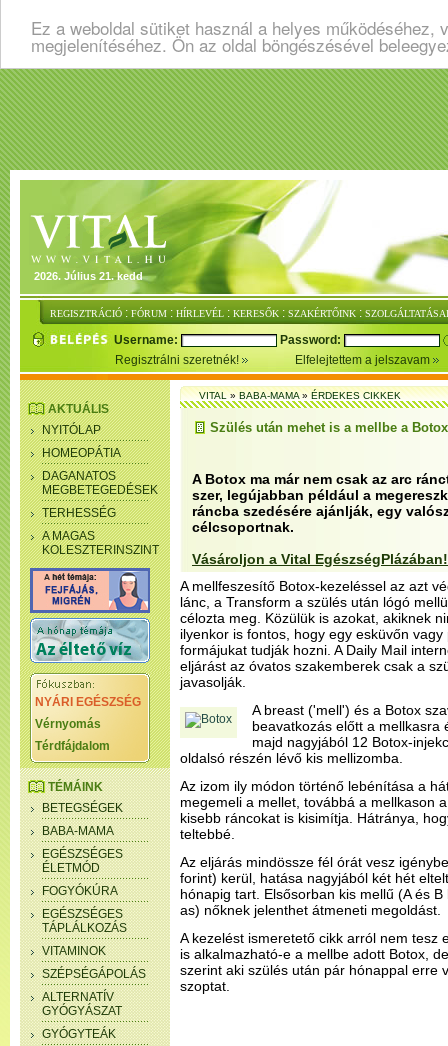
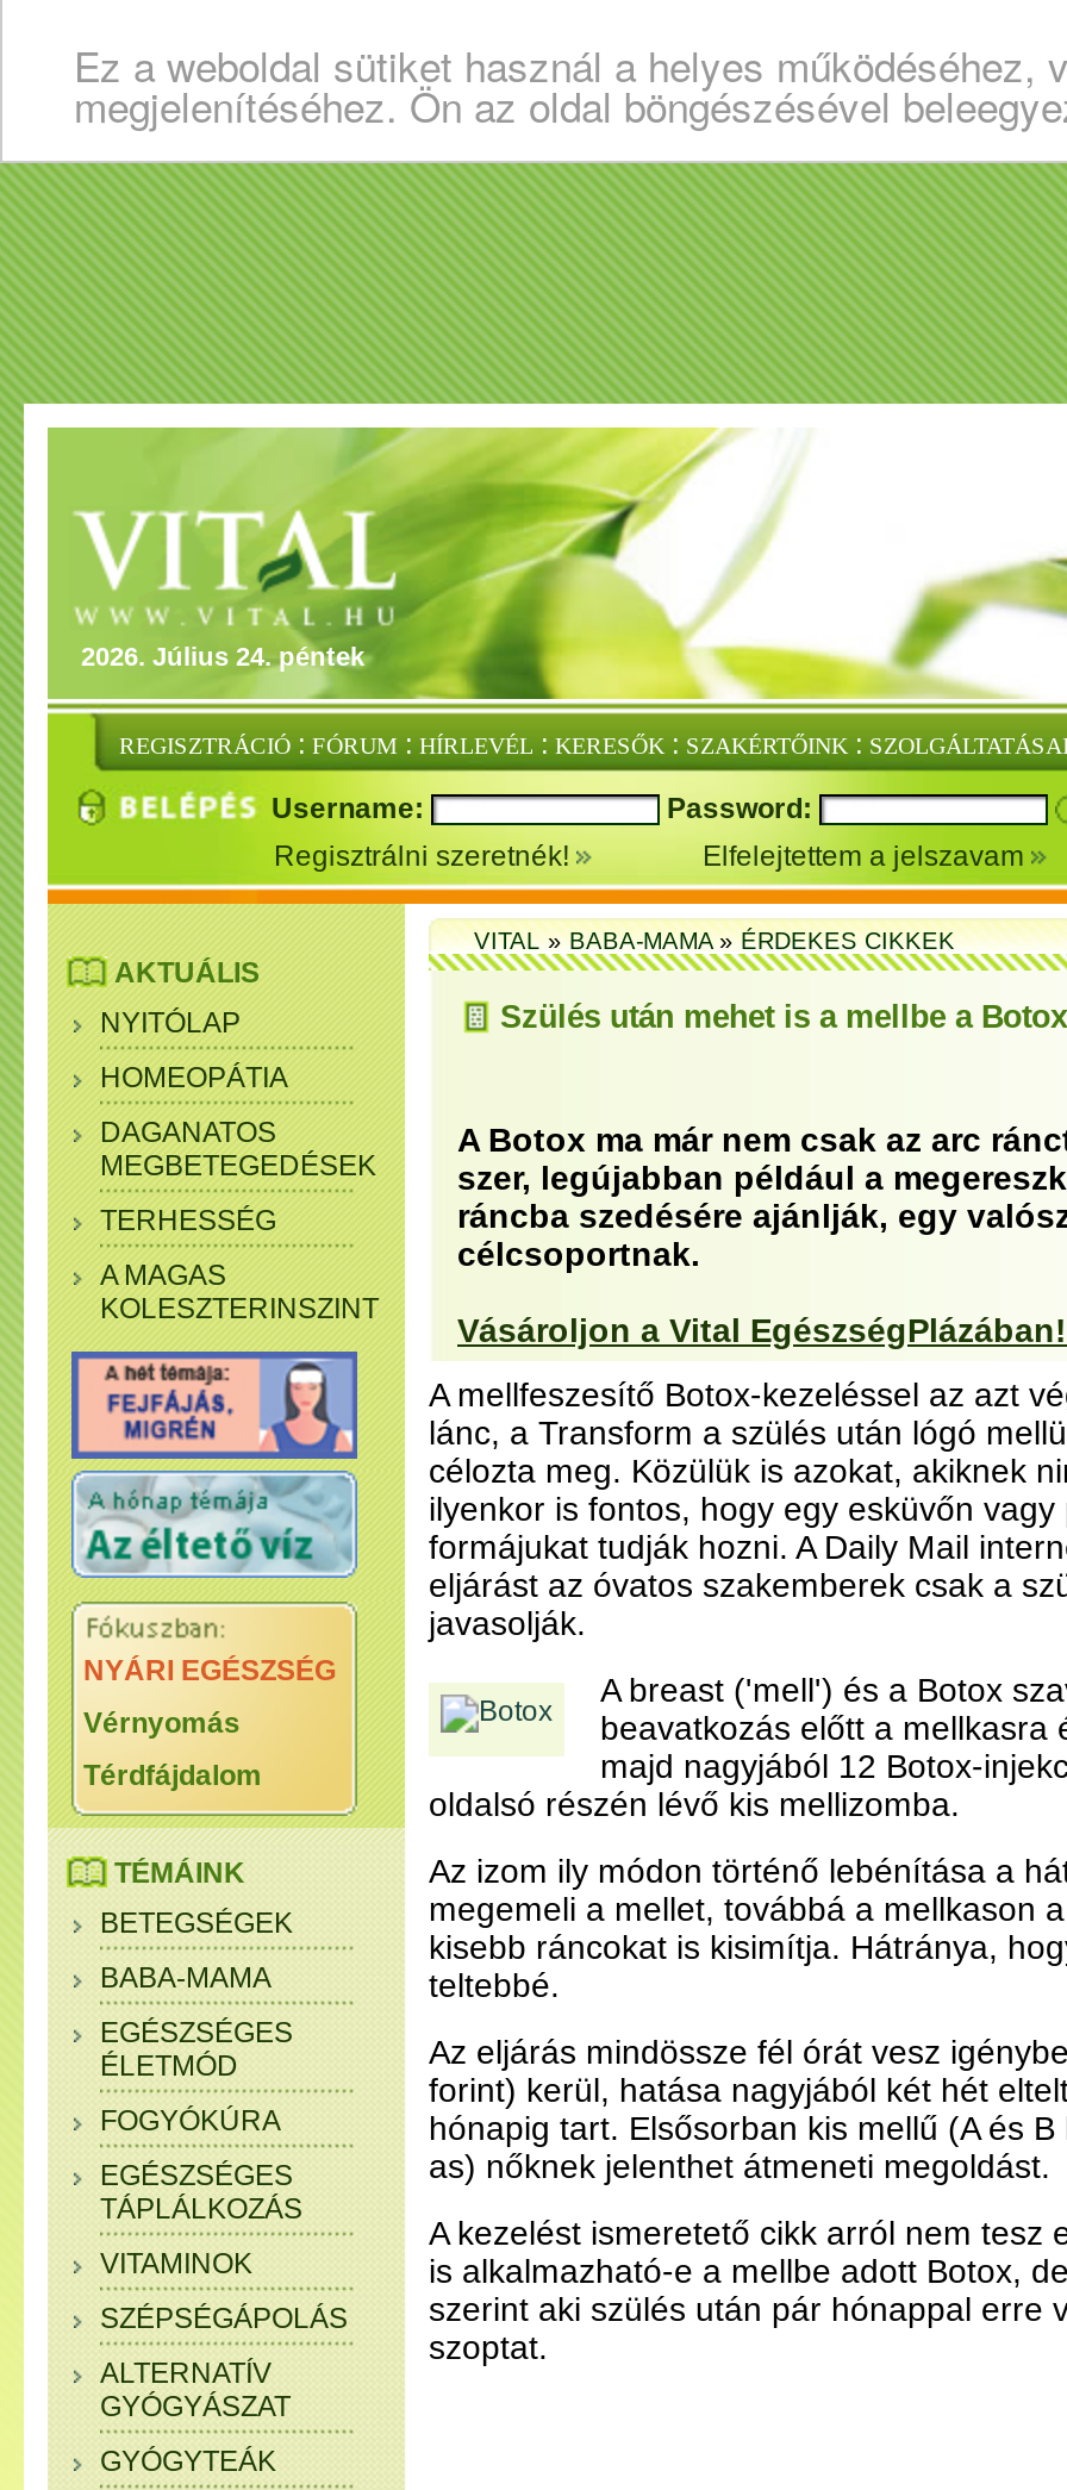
- 2026. Július 21. kedd
+ 2026. Július 24. péntek
